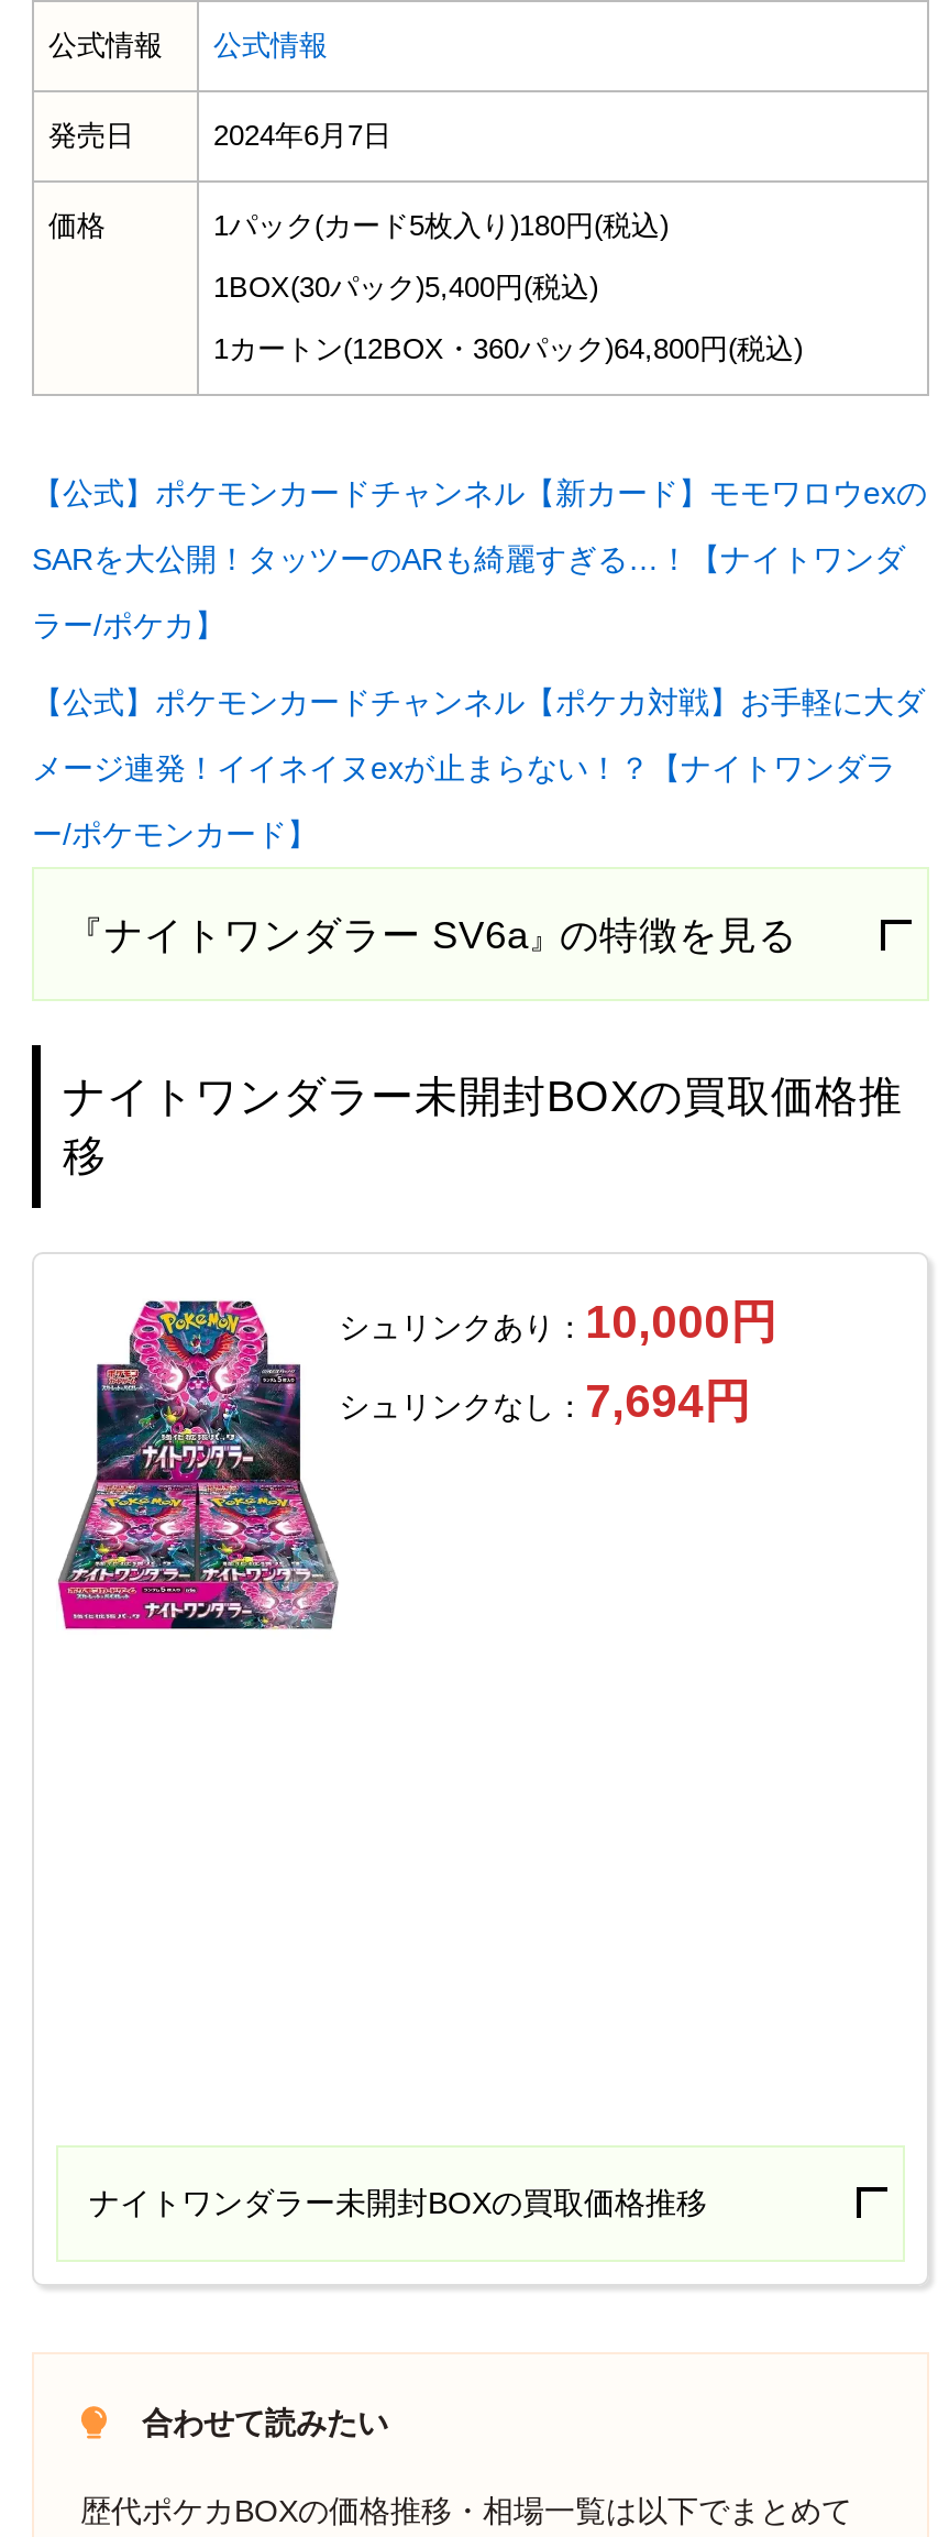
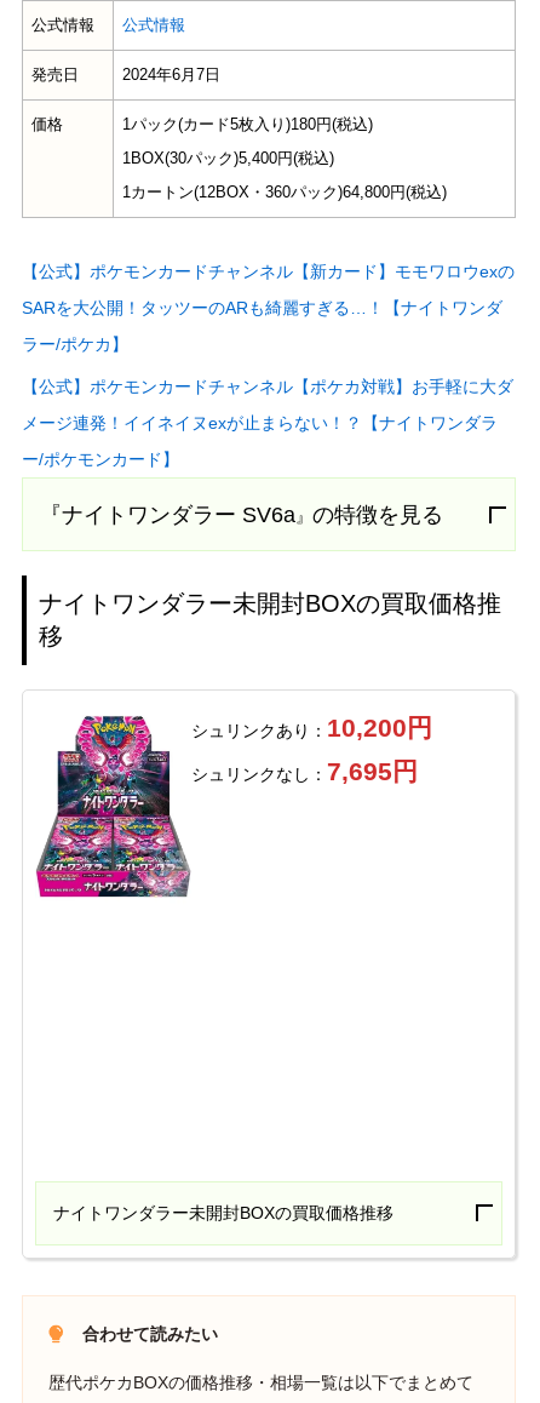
- シュリンクあり：10,000円
+ シュリンクあり：10,200円

- シュリンクなし：7,694円
+ シュリンクなし：7,695円
